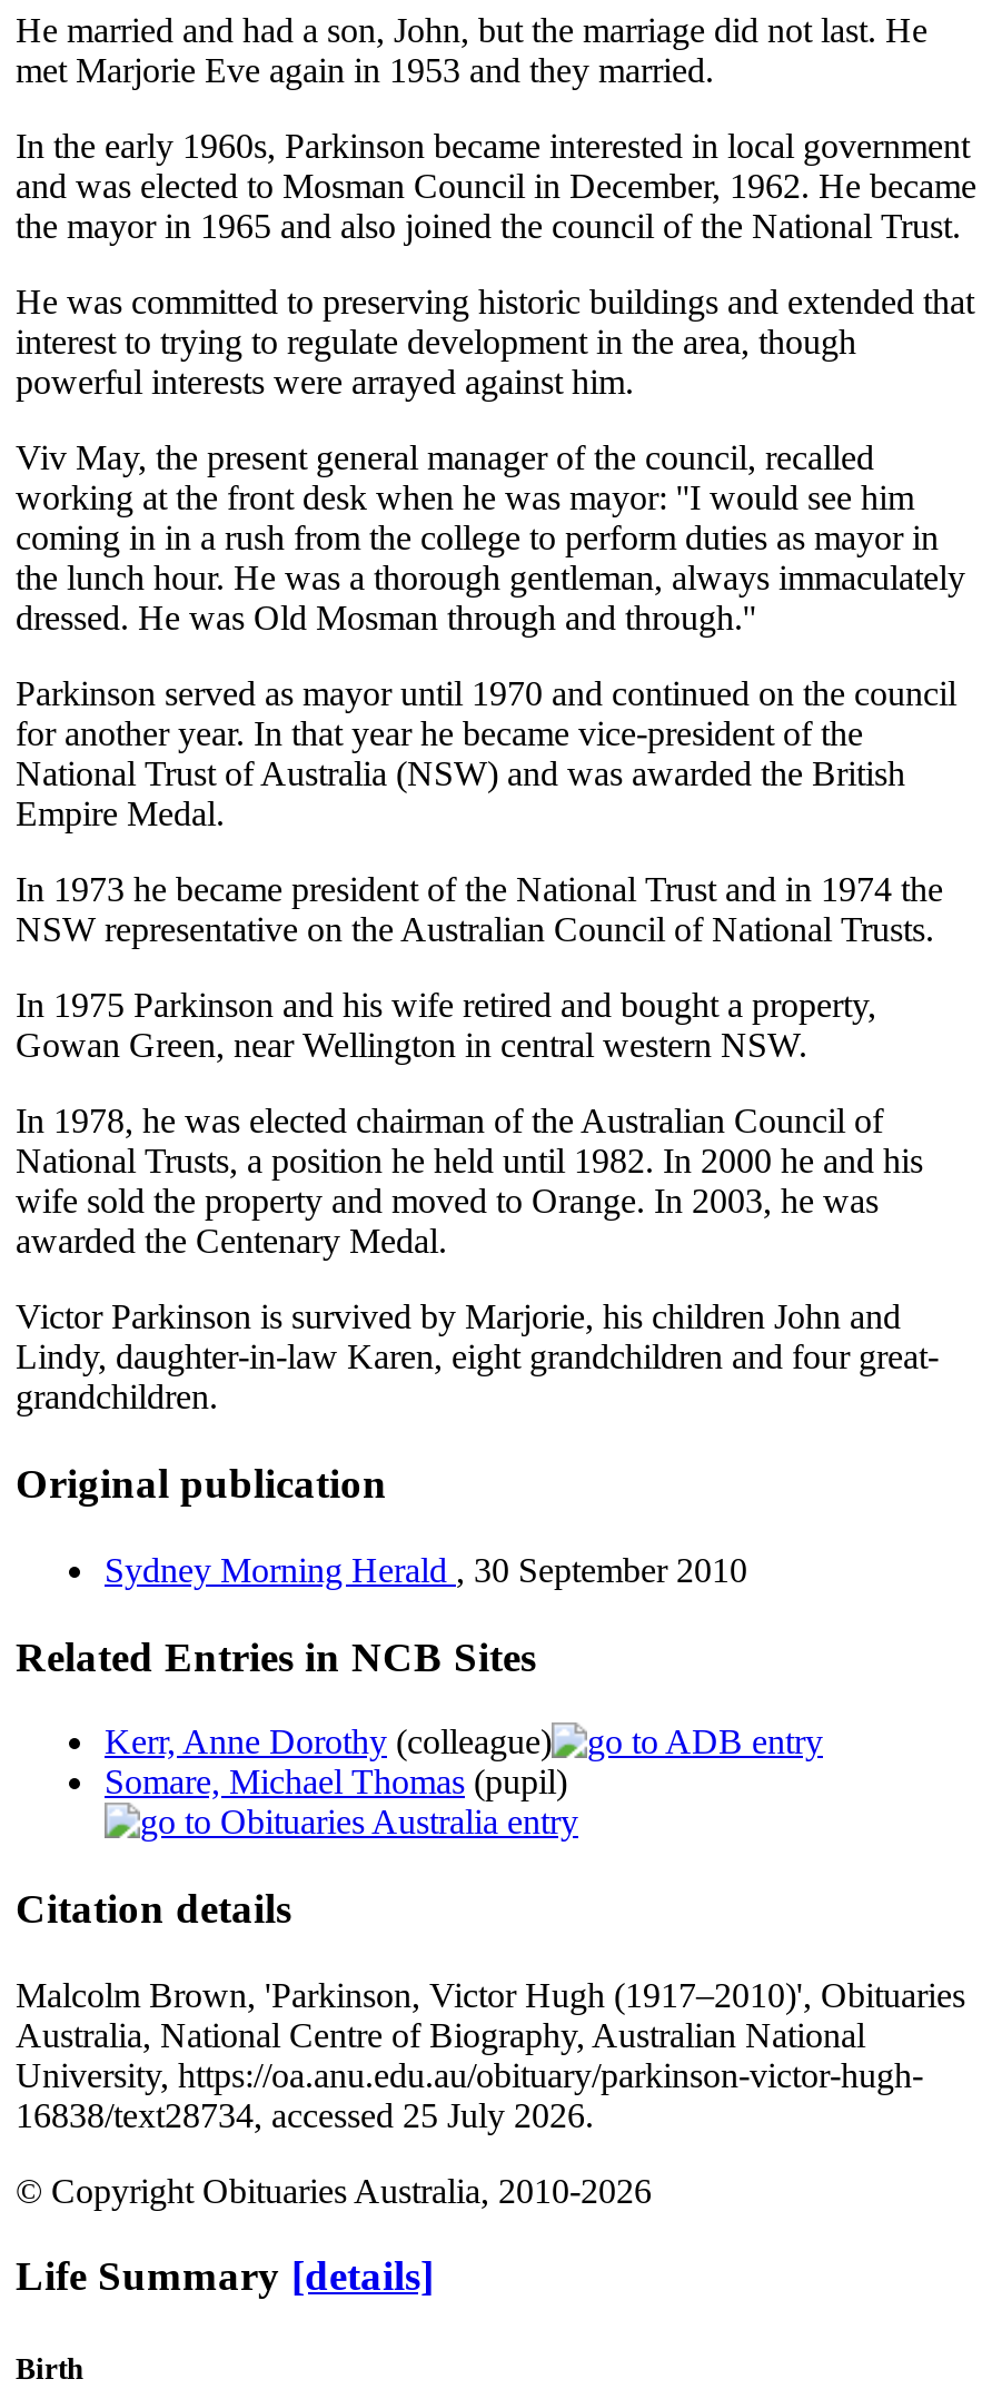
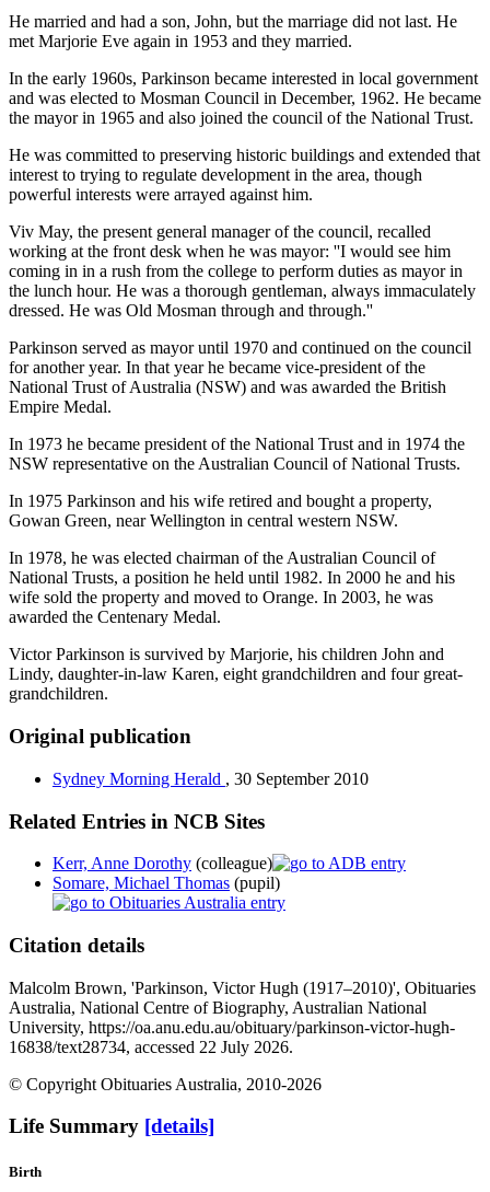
- 16838/text28734, accessed 25 July 2026.
+ 16838/text28734, accessed 22 July 2026.
